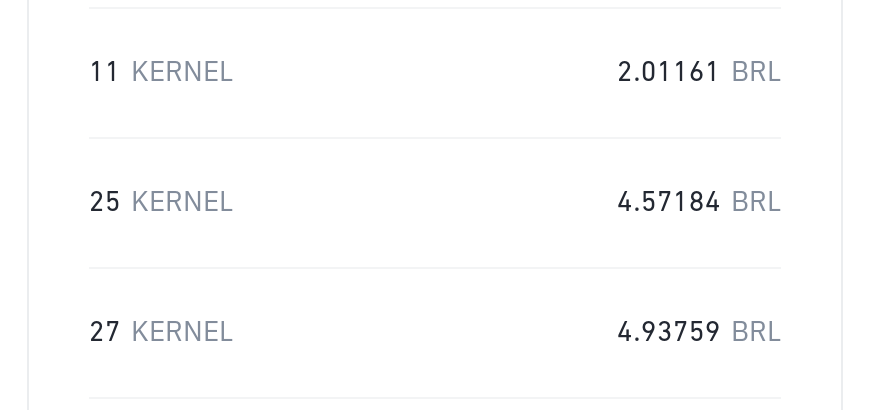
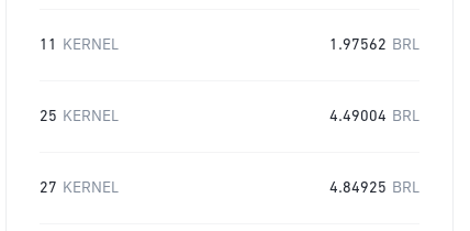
- 2.01161 BRL
+ 1.97562 BRL

- 4.57184 BRL
+ 4.49004 BRL

- 4.93759 BRL
+ 4.84925 BRL
